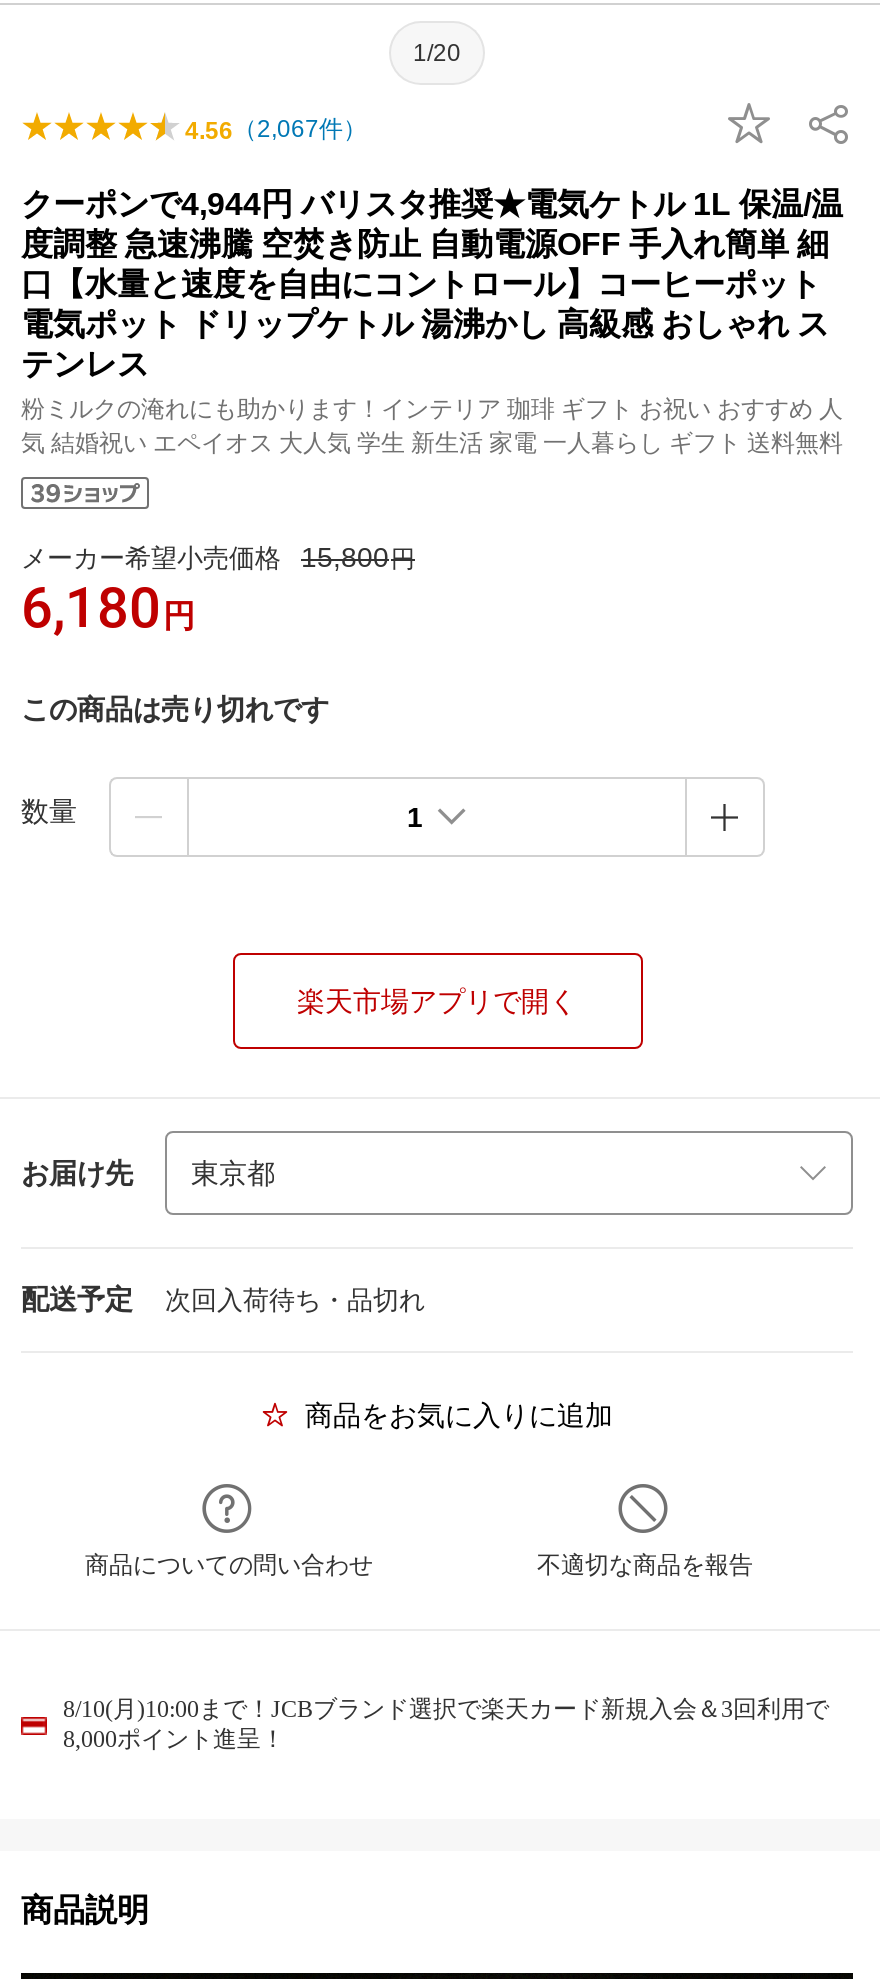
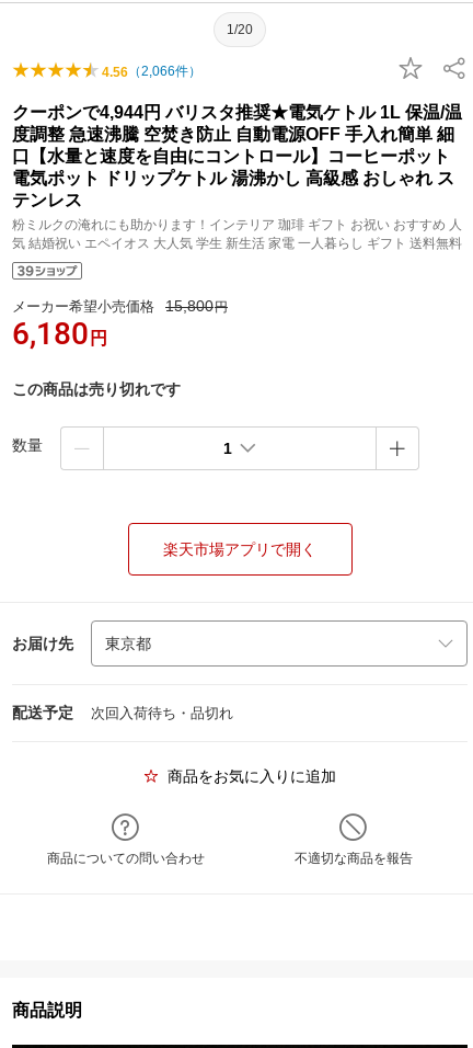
- 4.56（2,067件）
+ 4.56（2,066件）

- 8/10(月)10:00まで！JCBブランド選択で楽天カード新規入会＆3回利用で
- 8,000ポイント進呈！
